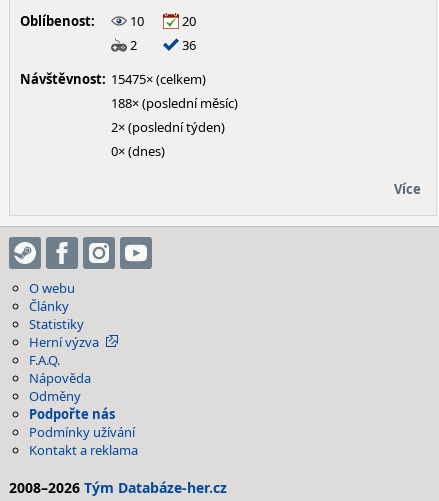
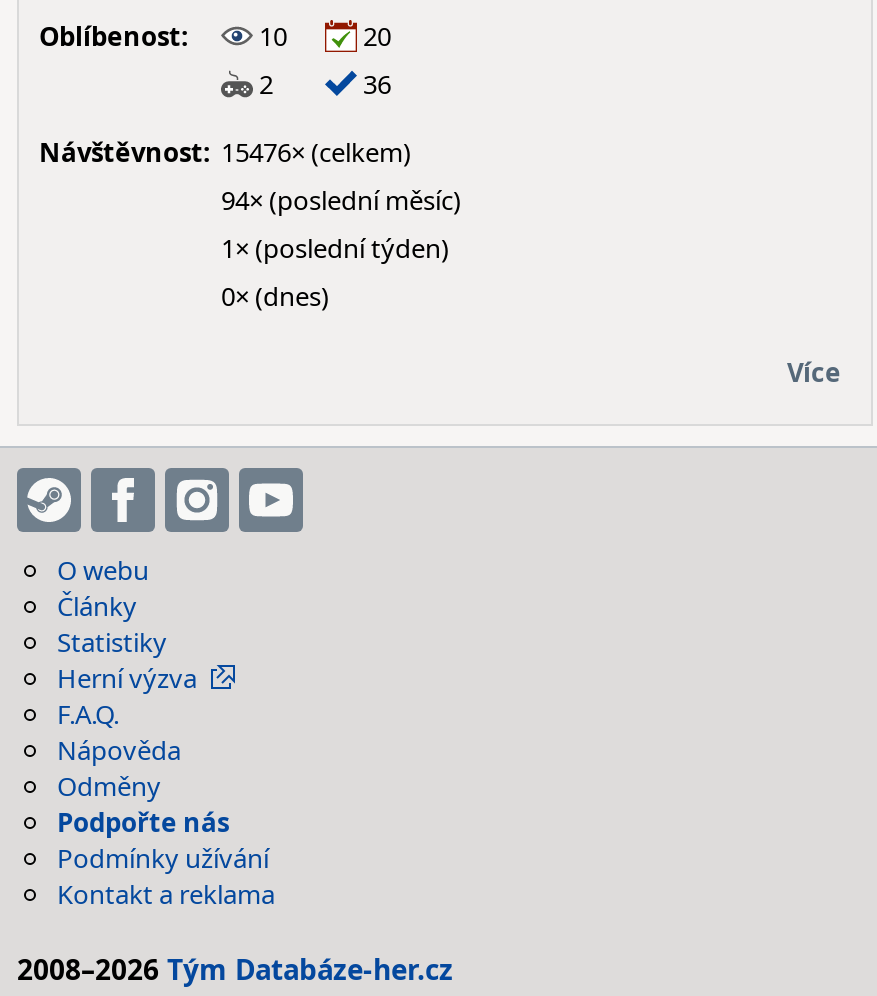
- Návštěvnost: 15475× (celkem)
+ Návštěvnost: 15476× (celkem)

- 188× (poslední měsíc)
+ 94× (poslední měsíc)

- 2× (poslední týden)
+ 1× (poslední týden)
